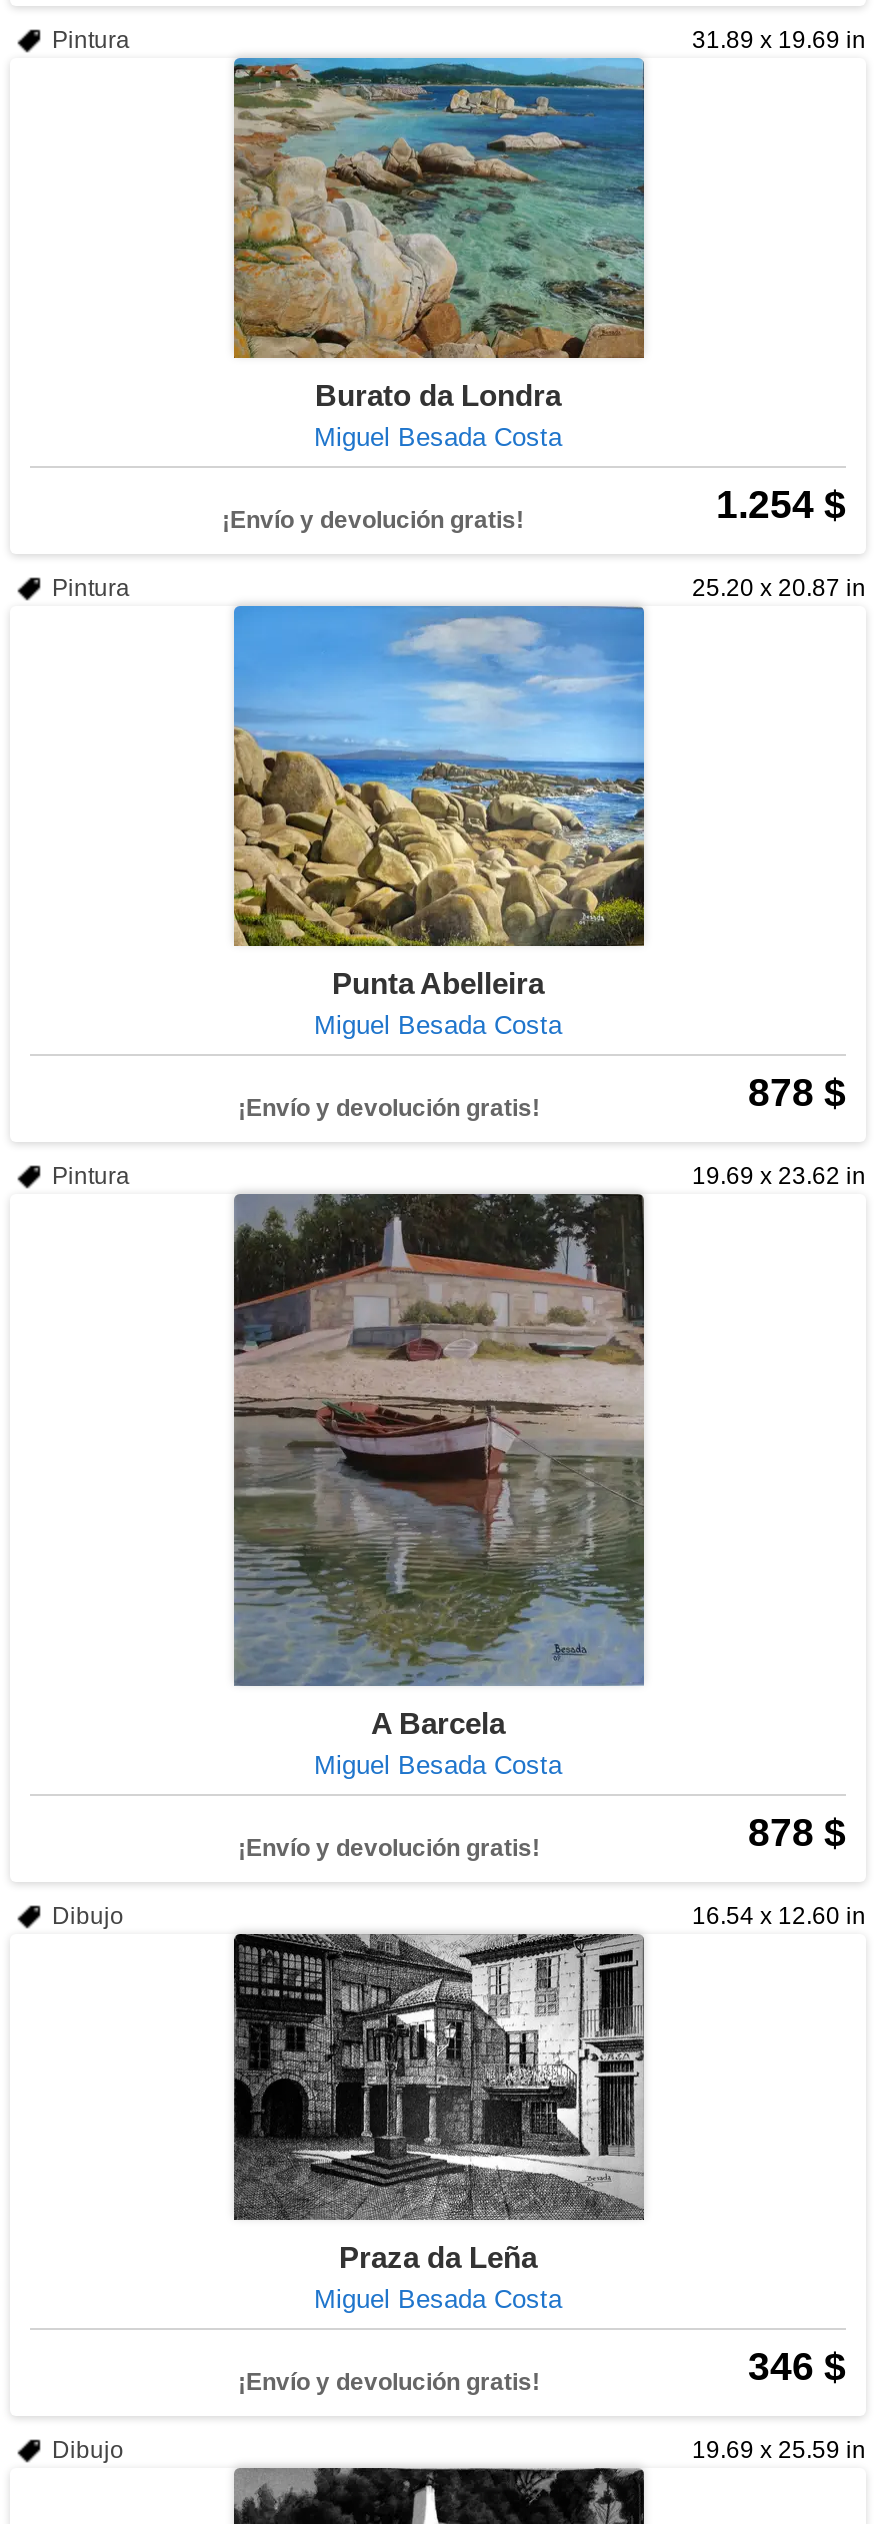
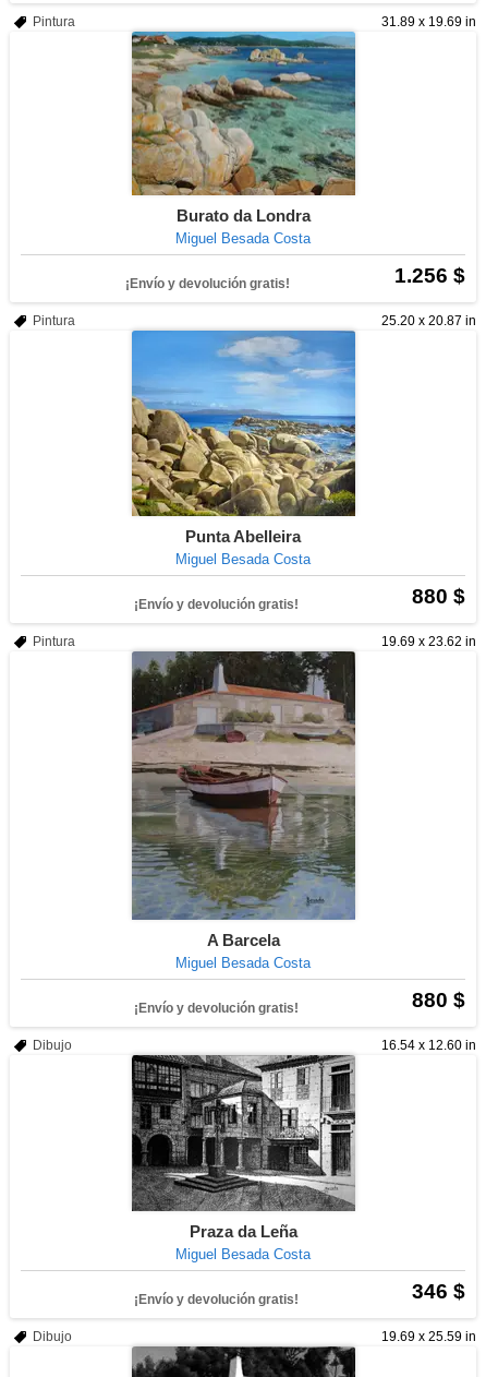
- 1.254 $
+ 1.256 $

- 878 $
+ 880 $

- 878 $
+ 880 $
